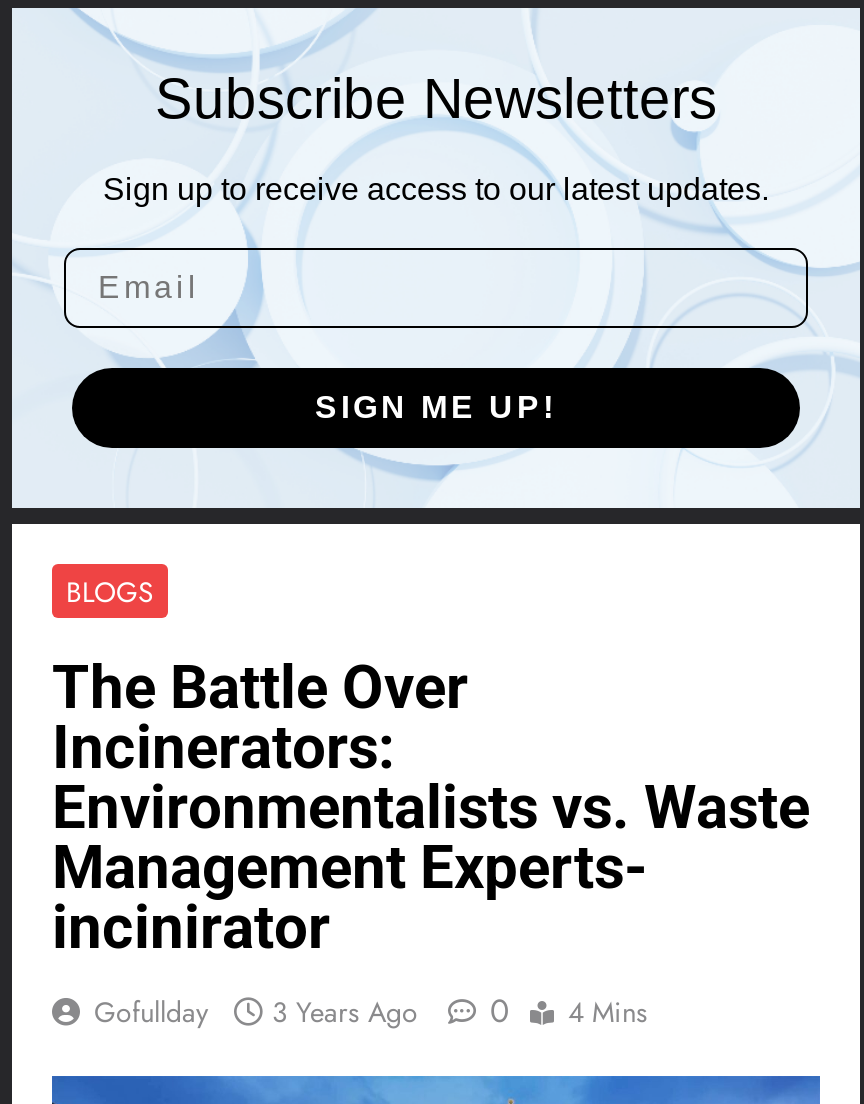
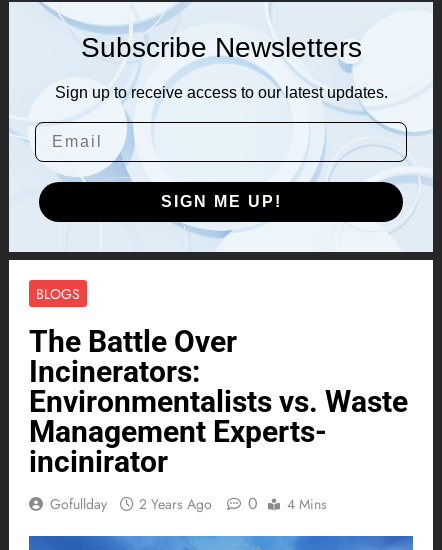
- Gofullday 3 Years Ago 0 4 Mins
+ Gofullday 2 Years Ago 0 4 Mins
